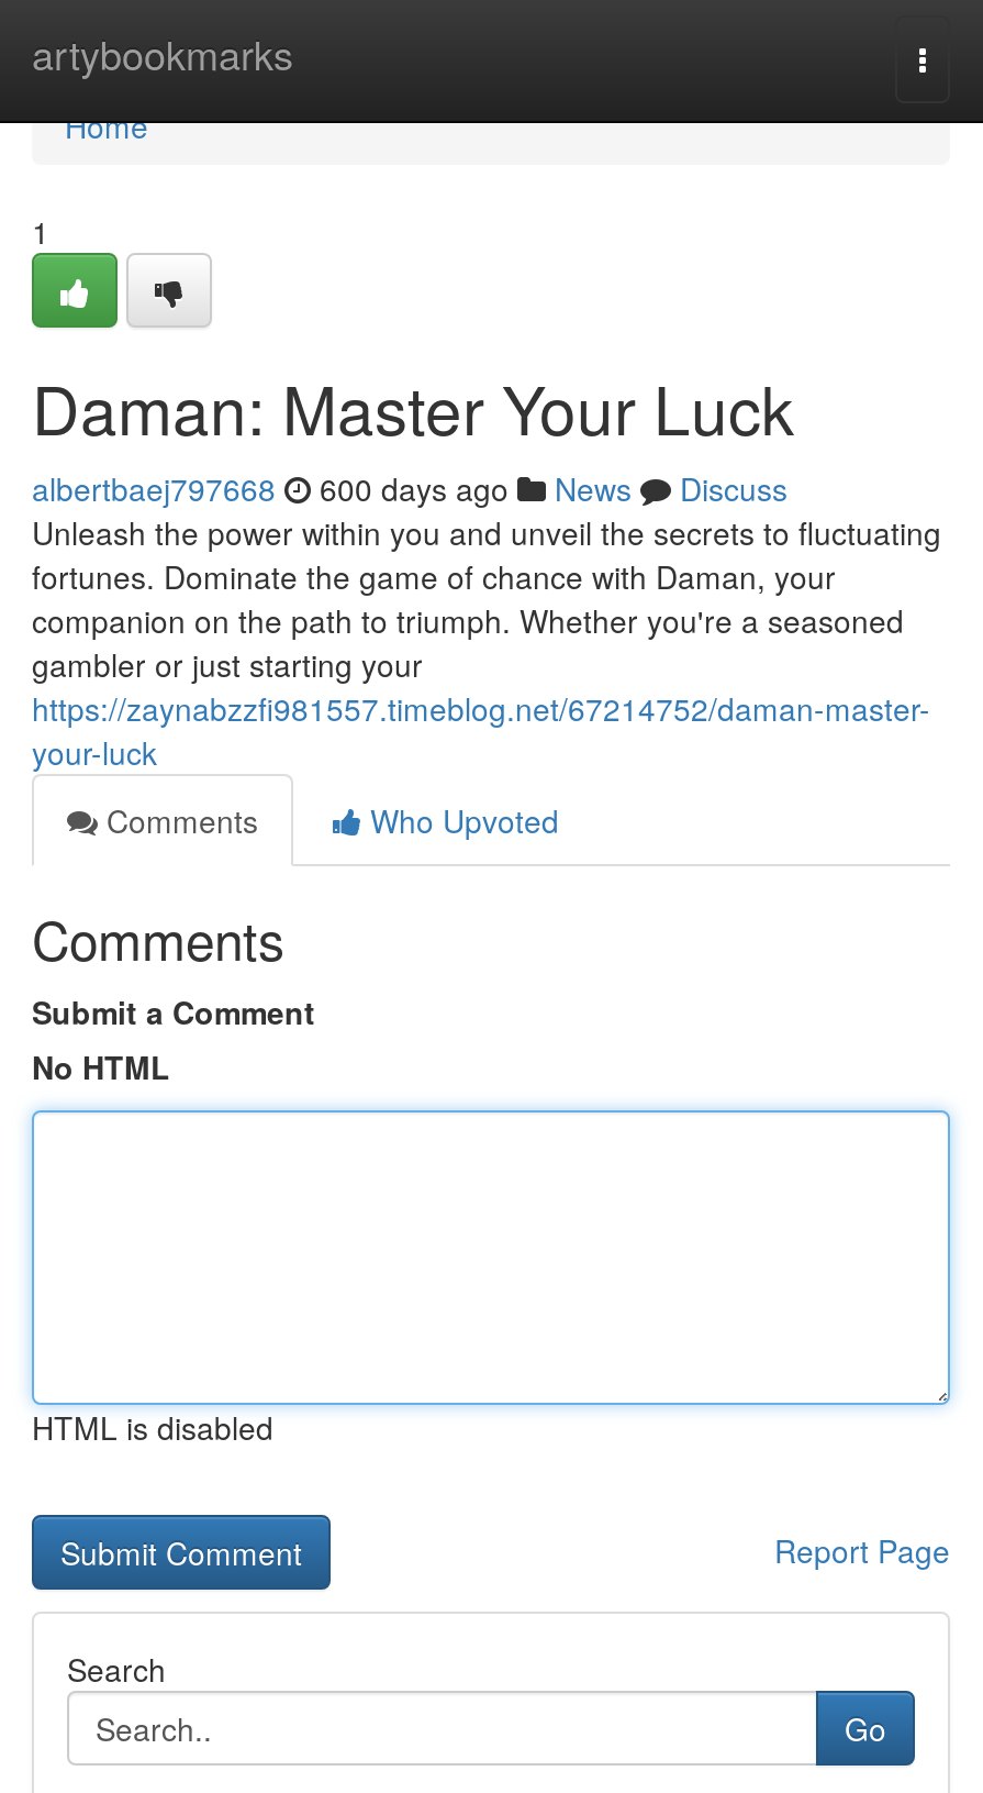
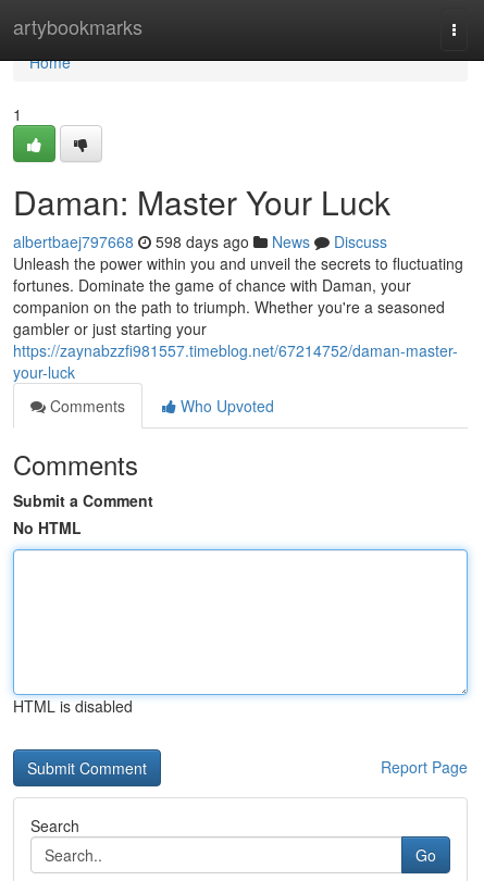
- albertbaej797668 600 days ago News Discuss
+ albertbaej797668 598 days ago News Discuss
